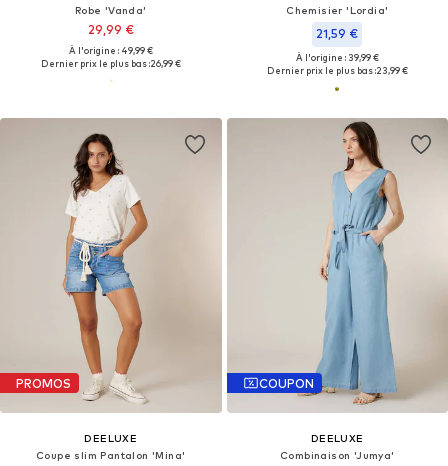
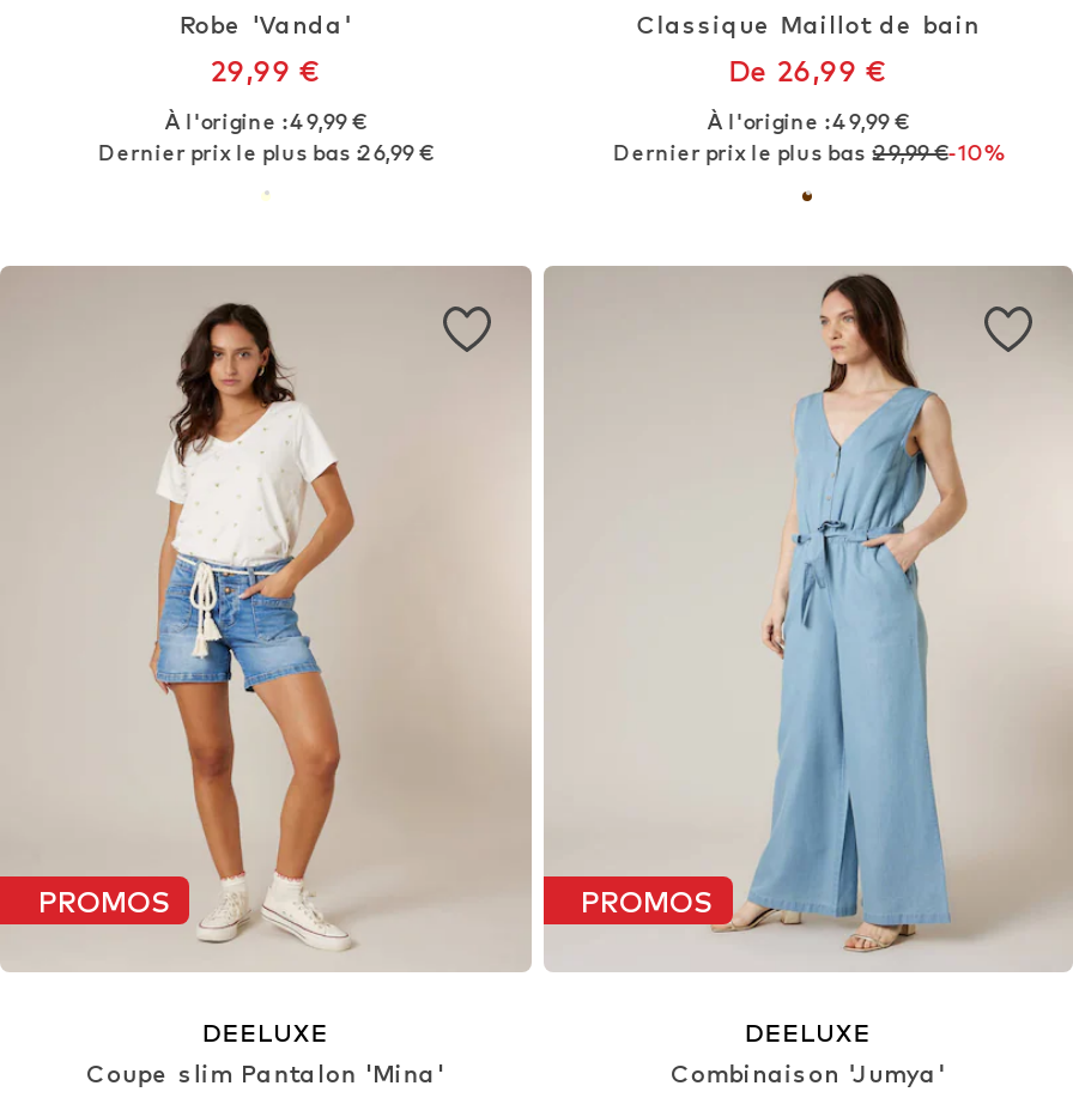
- Chemisier 'Lordia'
- 21,59 €
- À l'origine : 39,99 €
- Dernier prix le plus bas : 23,99 €
+ Classique Maillot de bain
+ De 26,99 €
+ À l'origine : 49,99 €
+ Dernier prix le plus bas : 29,99 €-10%

- COUPON
+ PROMOS
